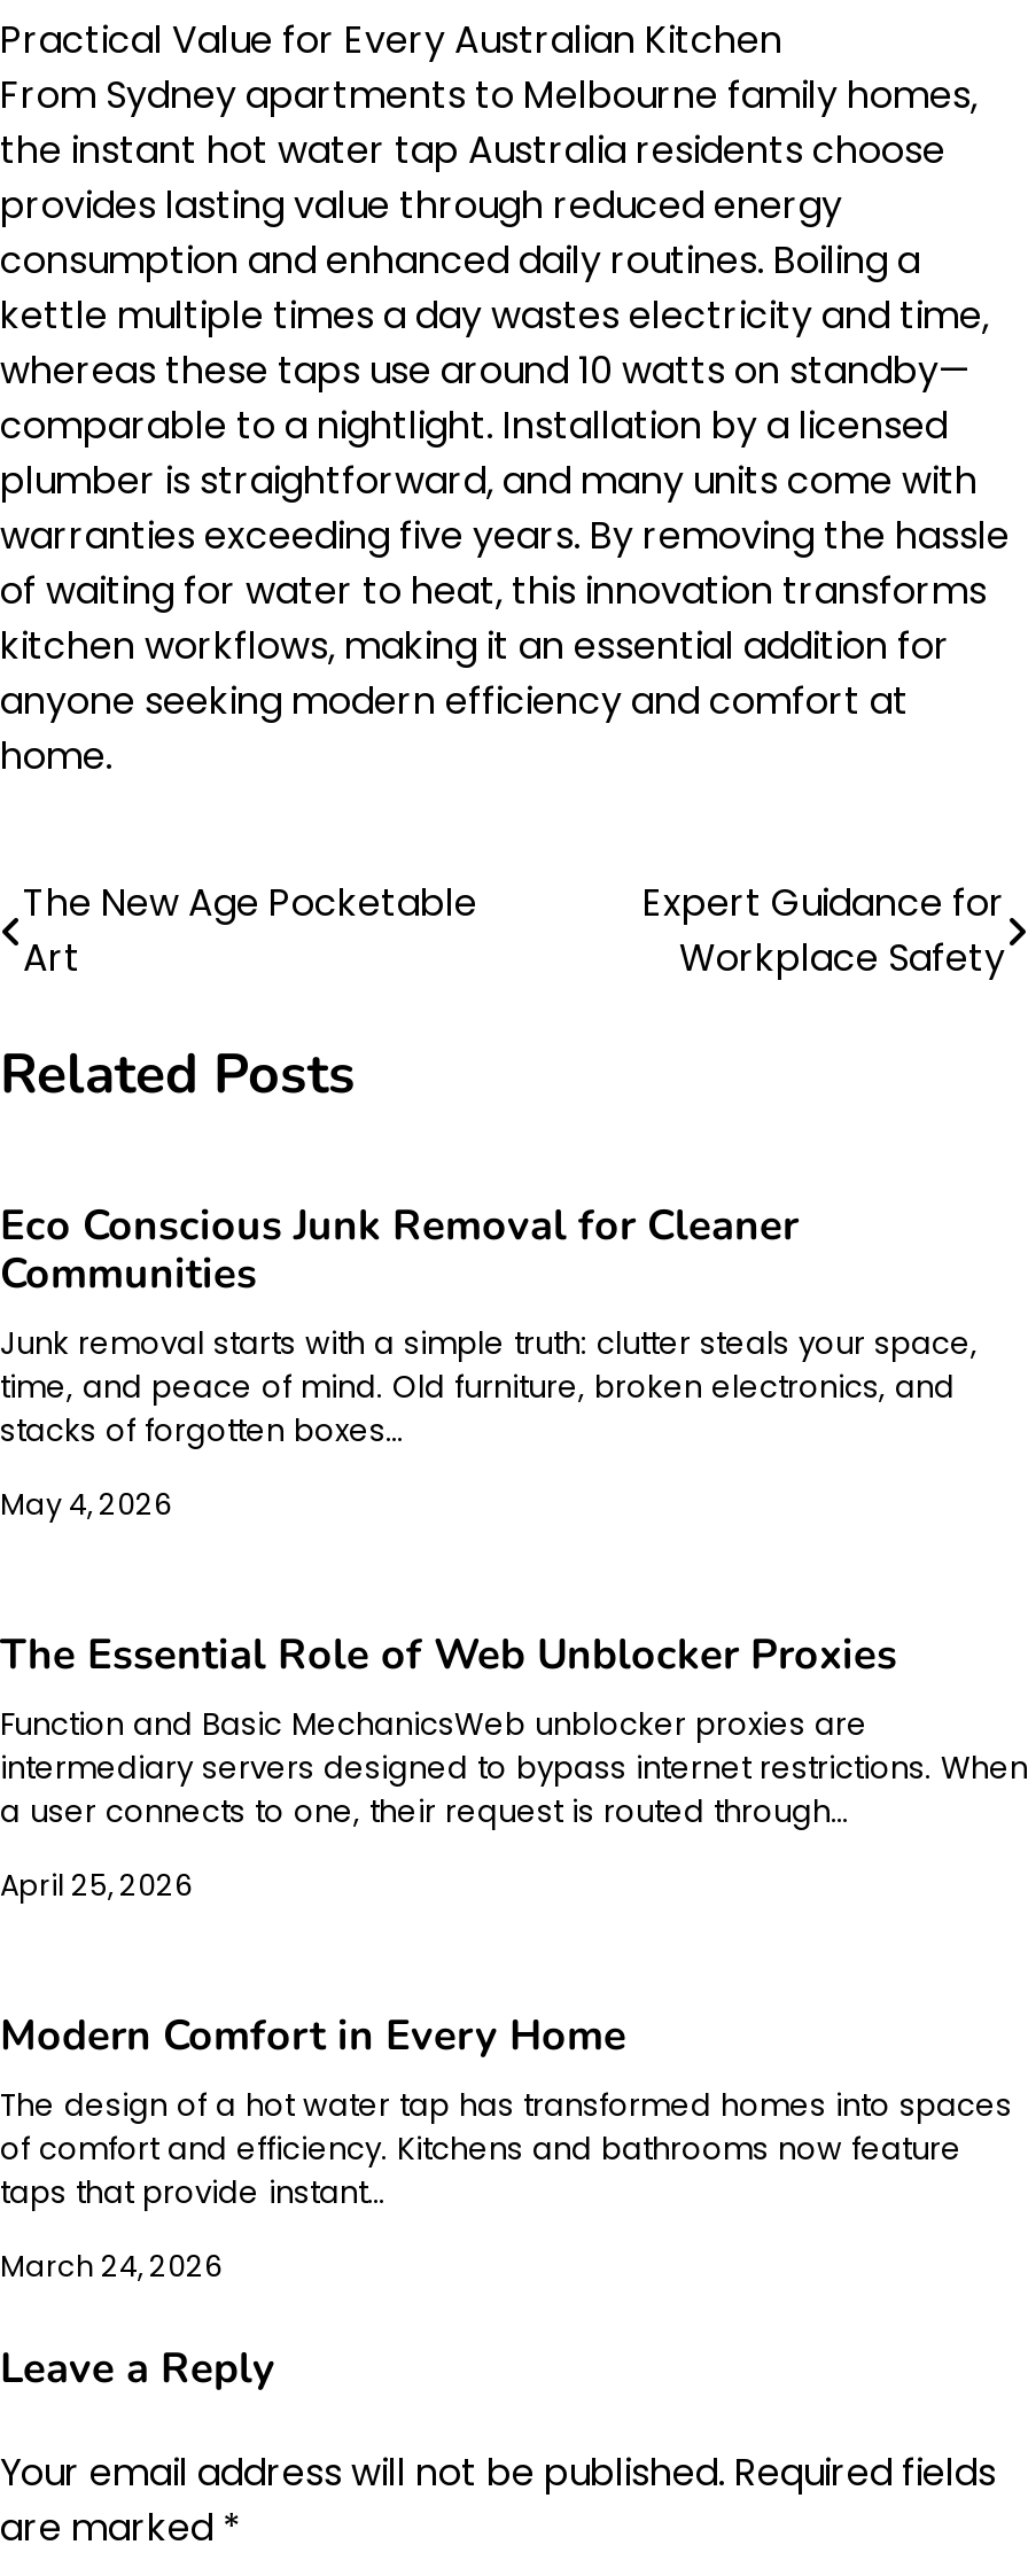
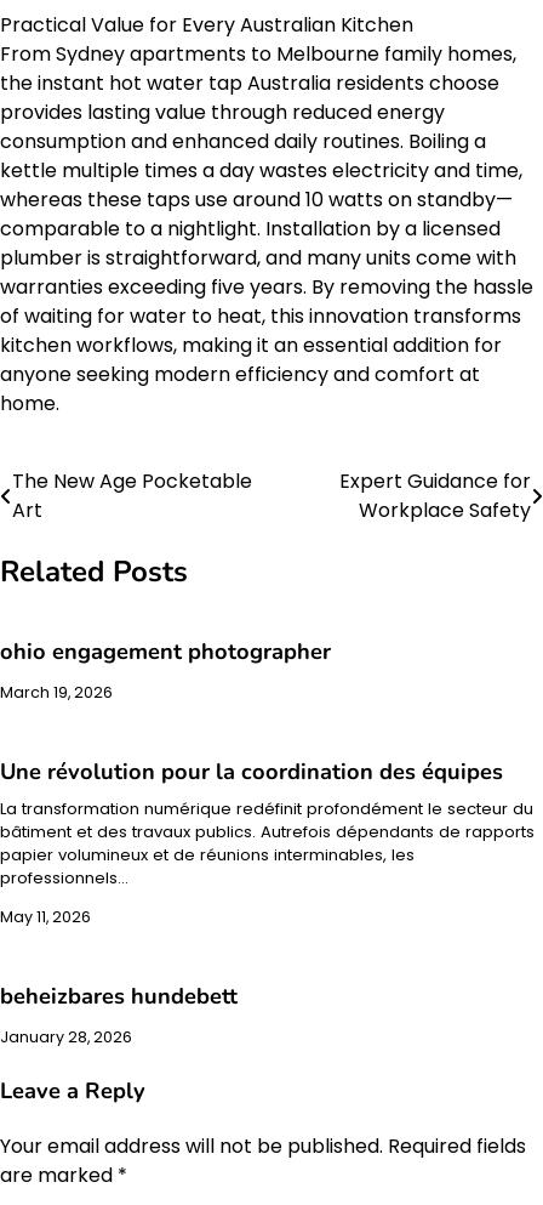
- Eco Conscious Junk Removal for Cleaner
- Communities
- Junk removal starts with a simple truth: clutter steals your space,
- time, and peace of mind. Old furniture, broken electronics, and
- stacks of forgotten boxes…
+ ohio engagement photographer

- May 4, 2026
+ March 19, 2026

- The Essential Role of Web Unblocker Proxies
- Function and Basic MechanicsWeb unblocker proxies are
- intermediary servers designed to bypass internet restrictions. When
- a user connects to one, their request is routed through…
+ Une révolution pour la coordination des équipes
+ La transformation numérique redéfinit profondément le secteur du
+ bâtiment et des travaux publics. Autrefois dépendants de rapports
+ papier volumineux et de réunions interminables, les
+ professionnels…

- April 25, 2026
+ May 11, 2026

- Modern Comfort in Every Home
- The design of a hot water tap has transformed homes into spaces
- of comfort and efficiency. Kitchens and bathrooms now feature
- taps that provide instant…
+ beheizbares hundebett

- March 24, 2026
+ January 28, 2026
